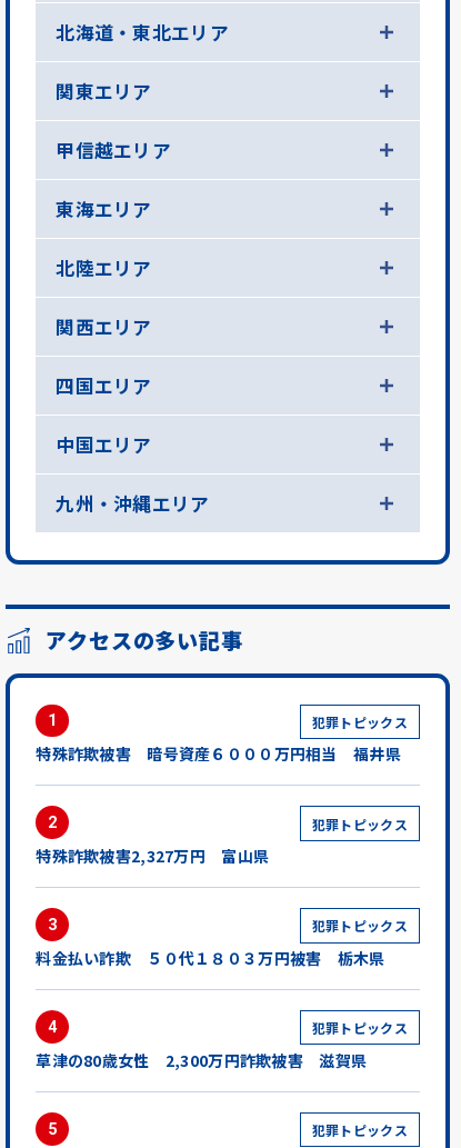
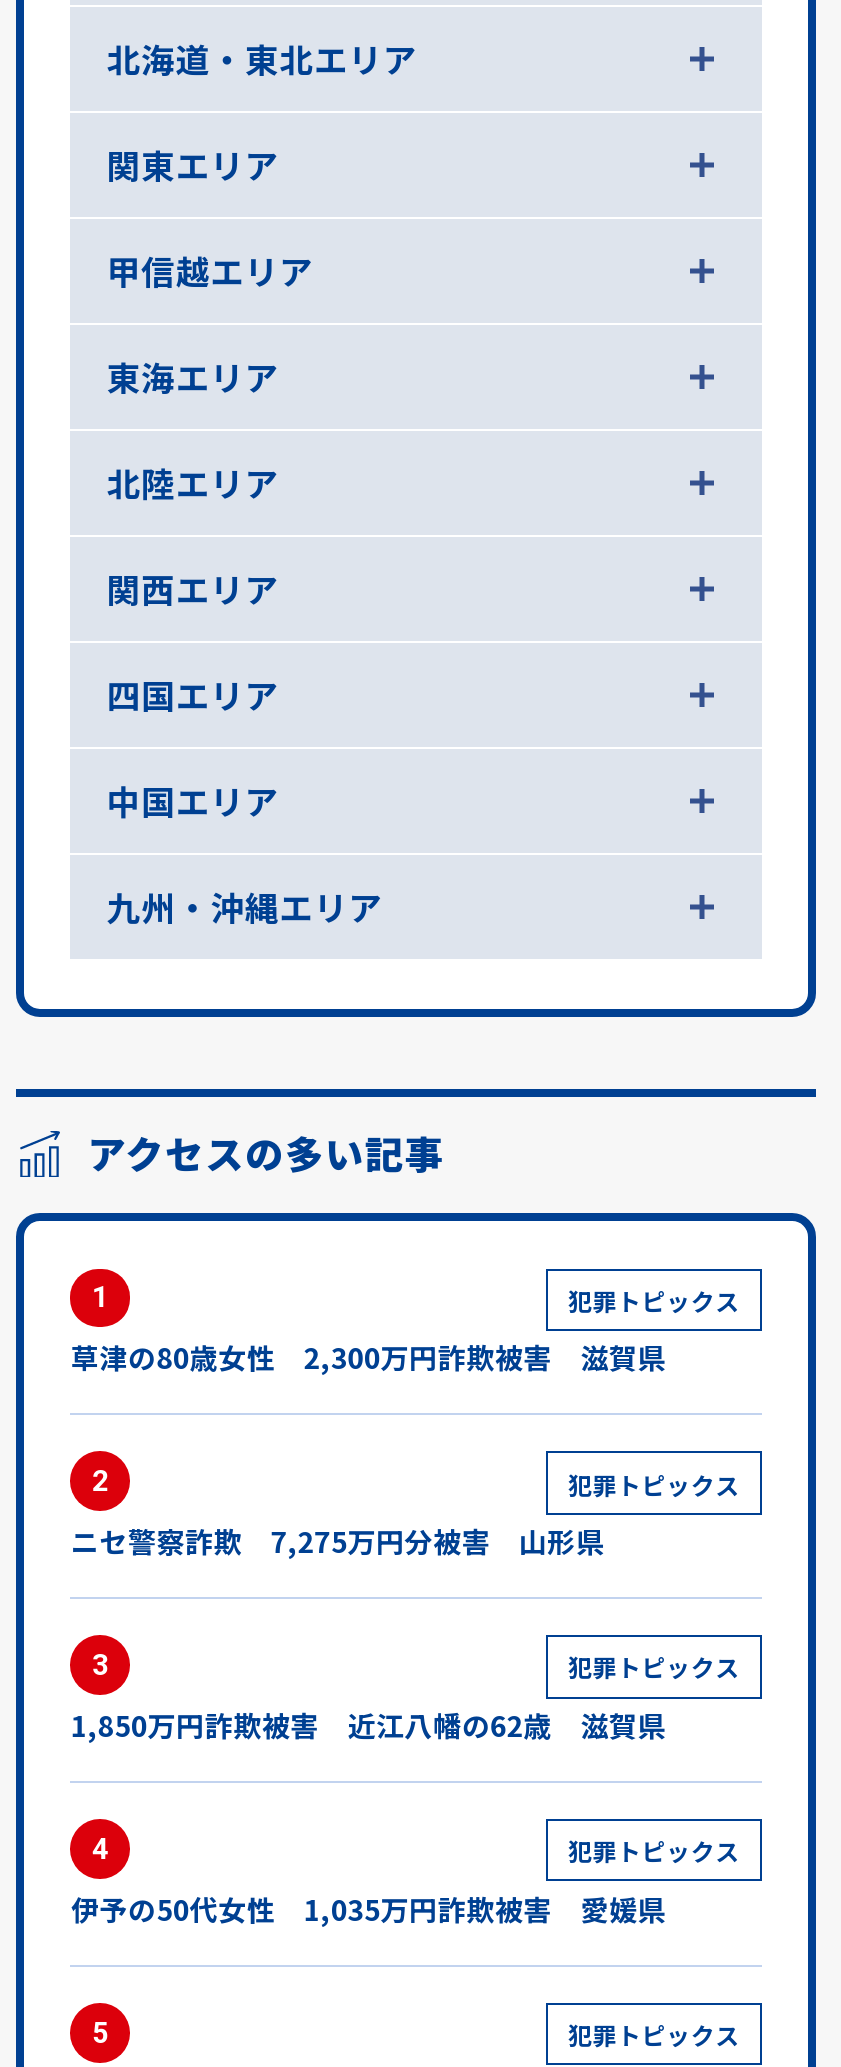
- 特殊詐欺被害 暗号資産６０００万円相当 福井県

- 特殊詐欺被害2,327万円 富山県
+ ニセ警察詐欺 7,275万円分被害 山形県

- 料金払い詐欺 ５０代１８０３万円被害 栃木県
+ 1,850万円詐欺被害 近江八幡の62歳 滋賀県

+ 伊予の50代女性 1,035万円詐欺被害 愛媛県

moved up: 草津の80歳女性 2,300万円詐欺被害 滋賀県
